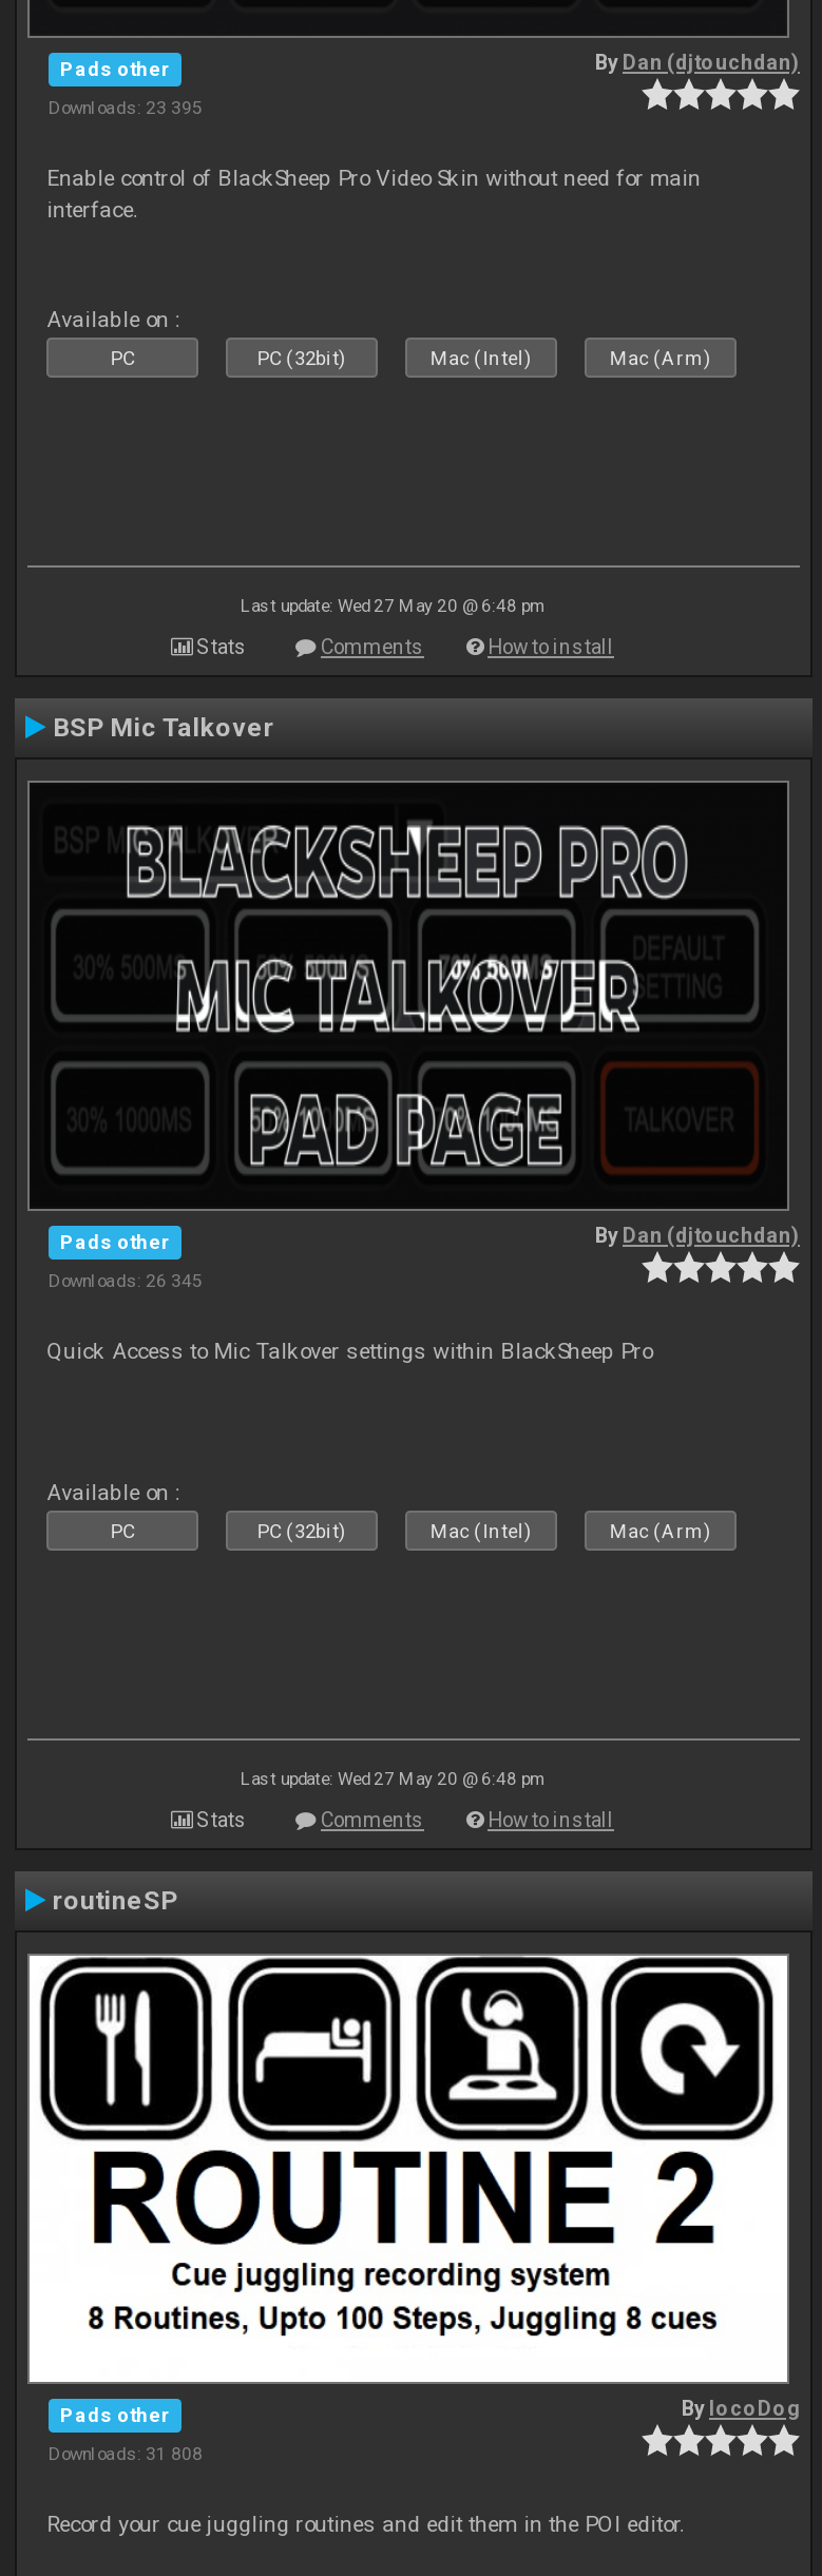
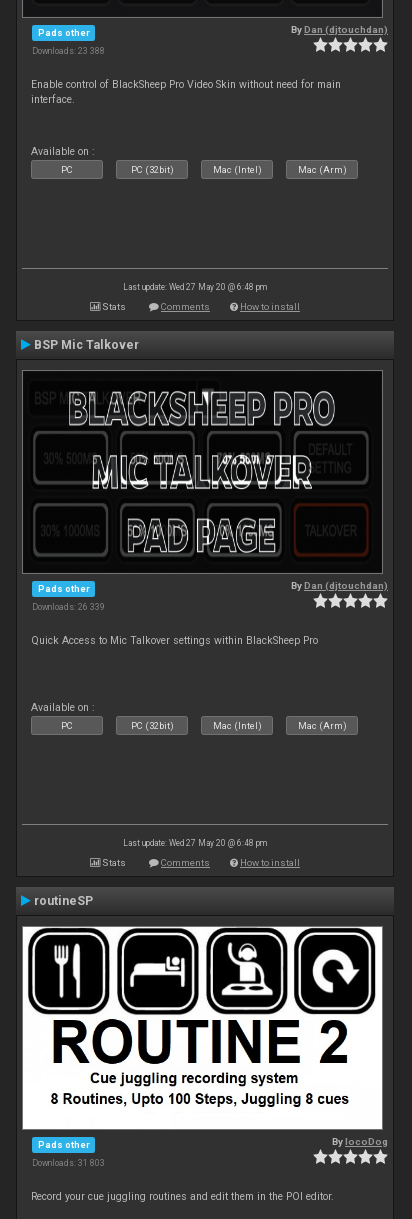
- Downloads: 23 395
+ Downloads: 23 388

- Downloads: 26 345
+ Downloads: 26 339

- Downloads: 31 808
+ Downloads: 31 803
